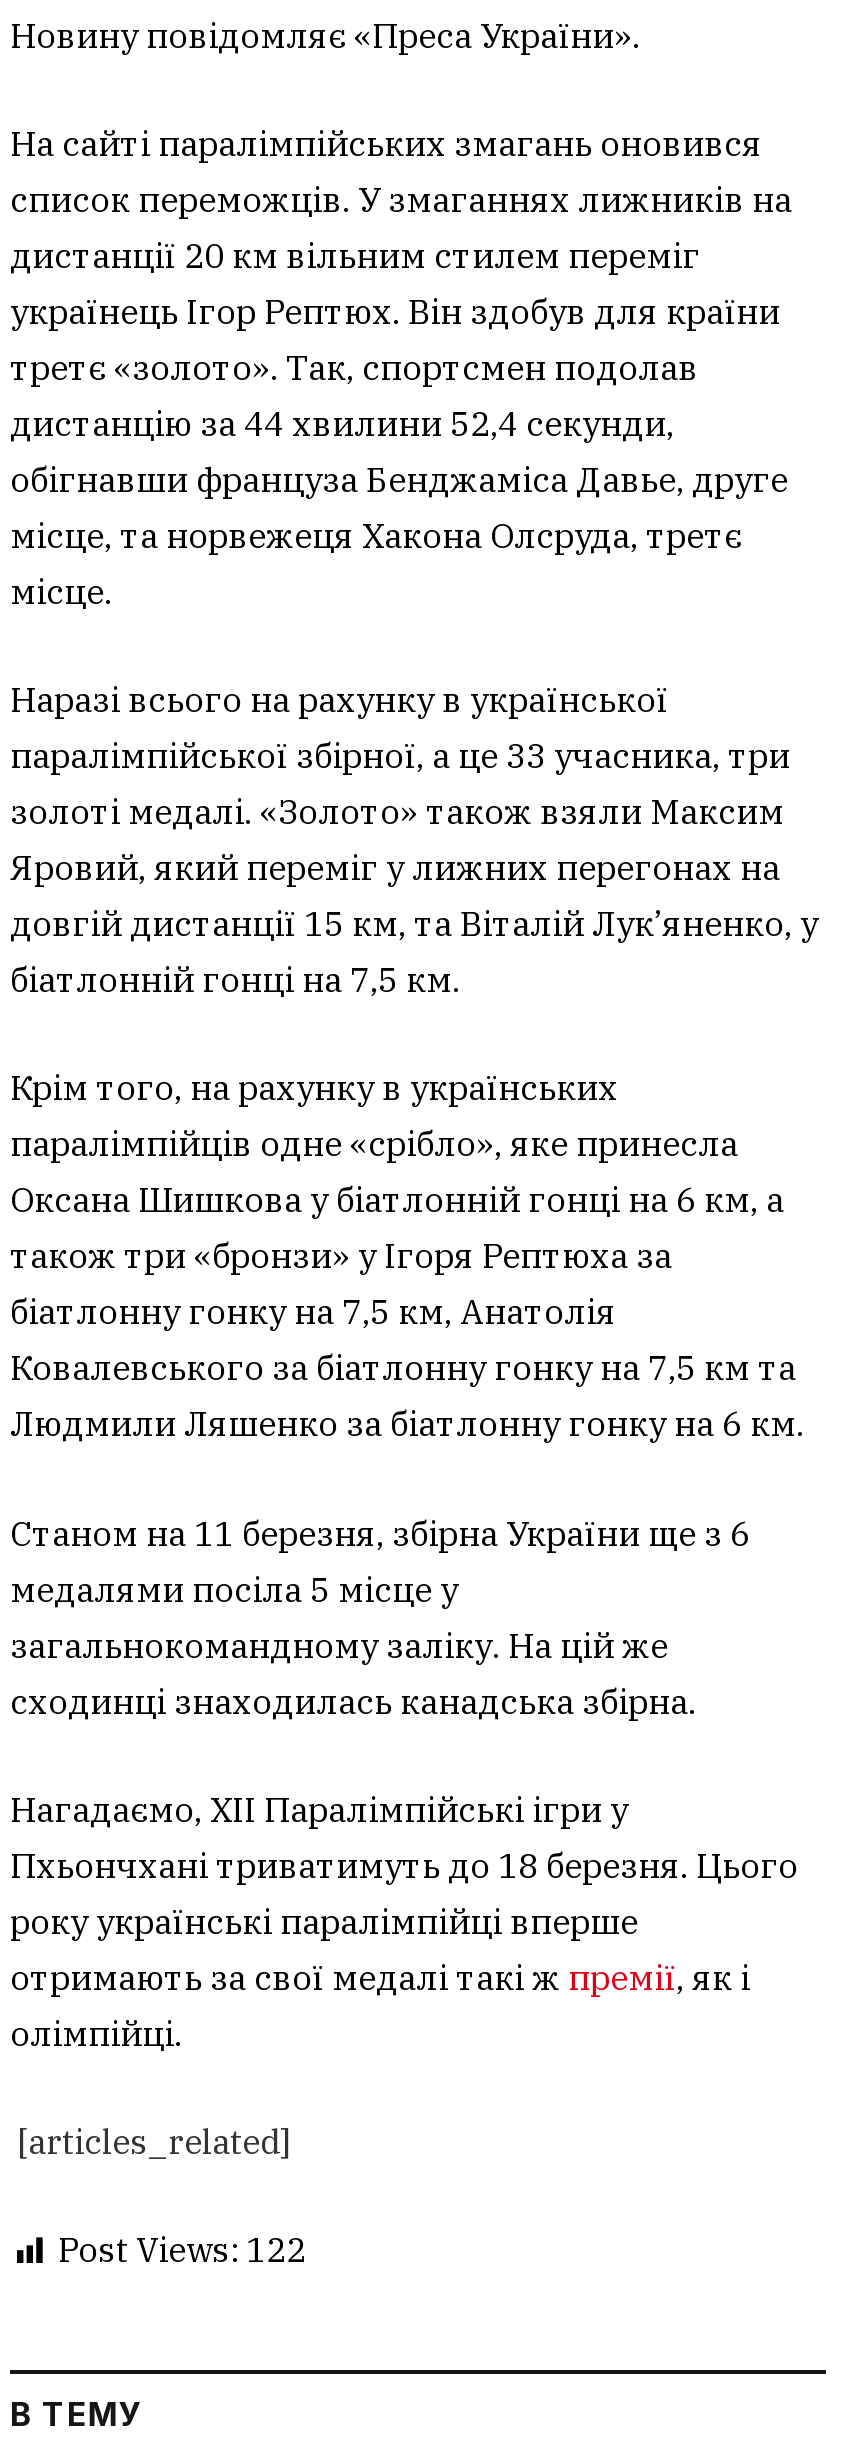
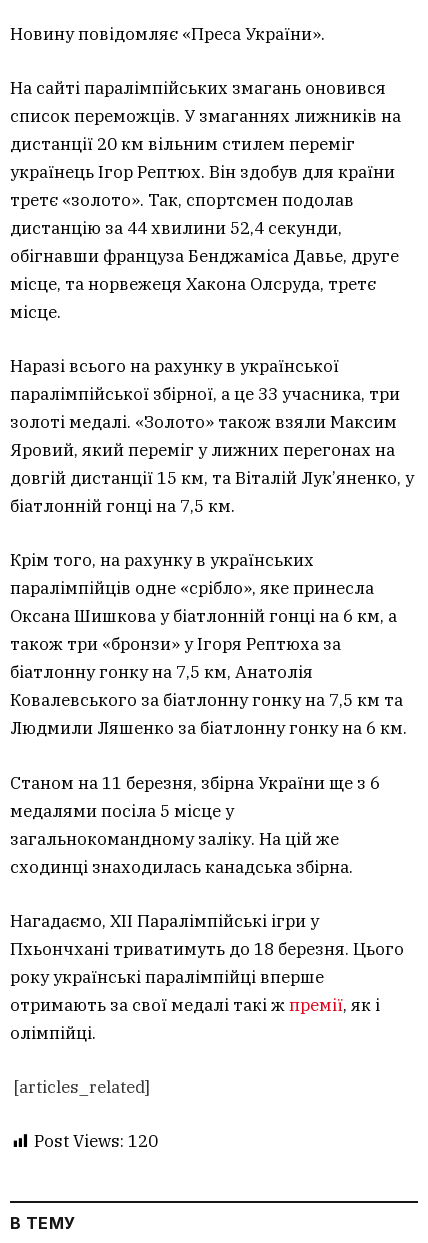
- Post Views: 122
+ Post Views: 120
